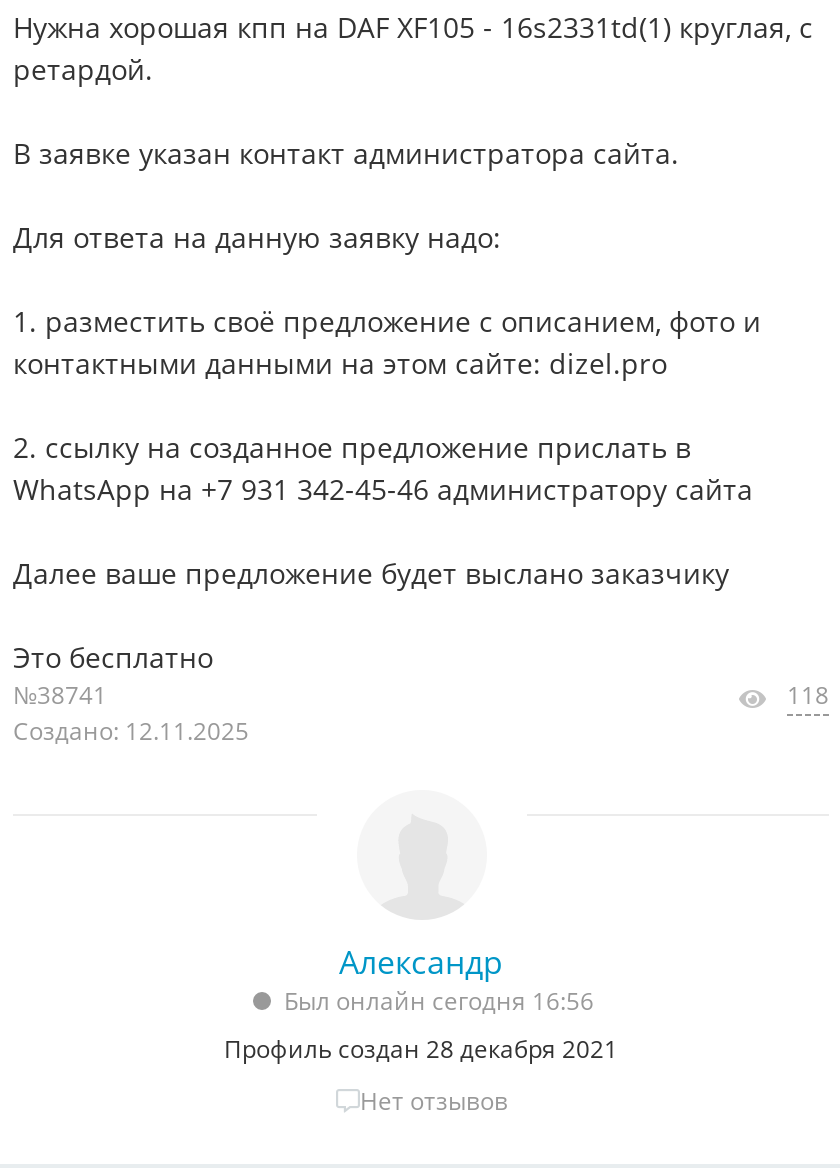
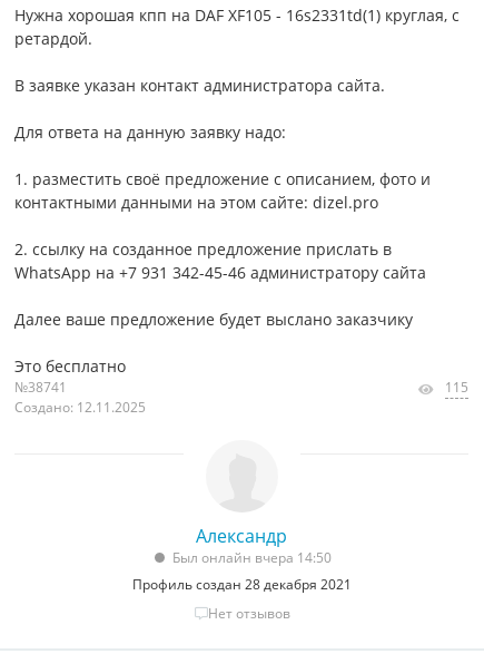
- 118
+ 115

- Был онлайн сегодня 16:56
+ Был онлайн вчера 14:50
